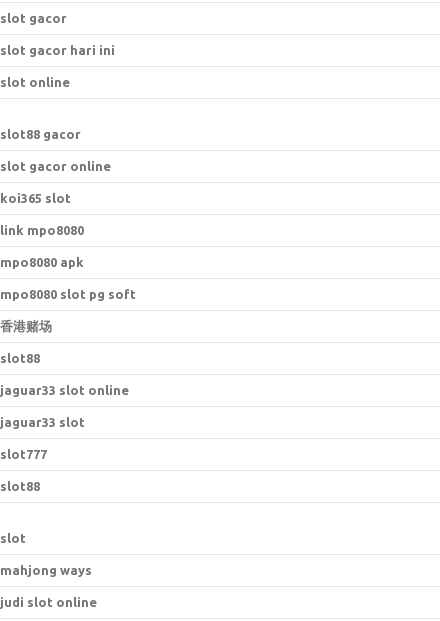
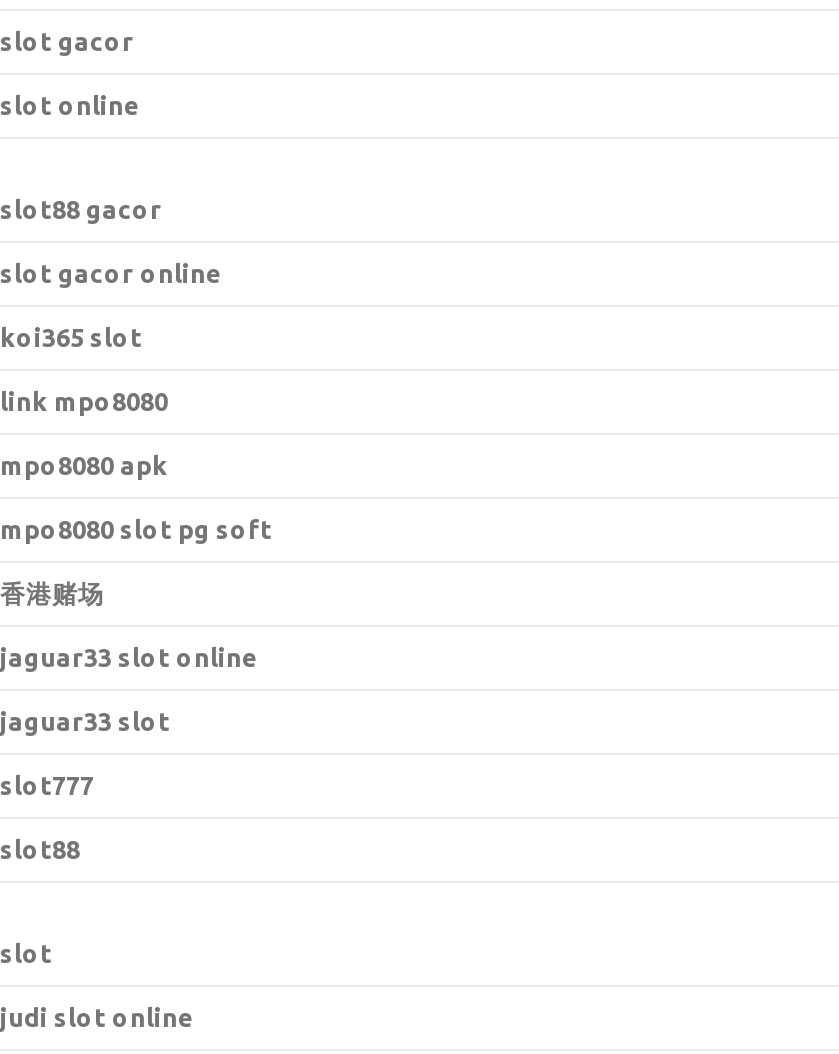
- slot gacor hari ini

- slot88

- mahjong ways
